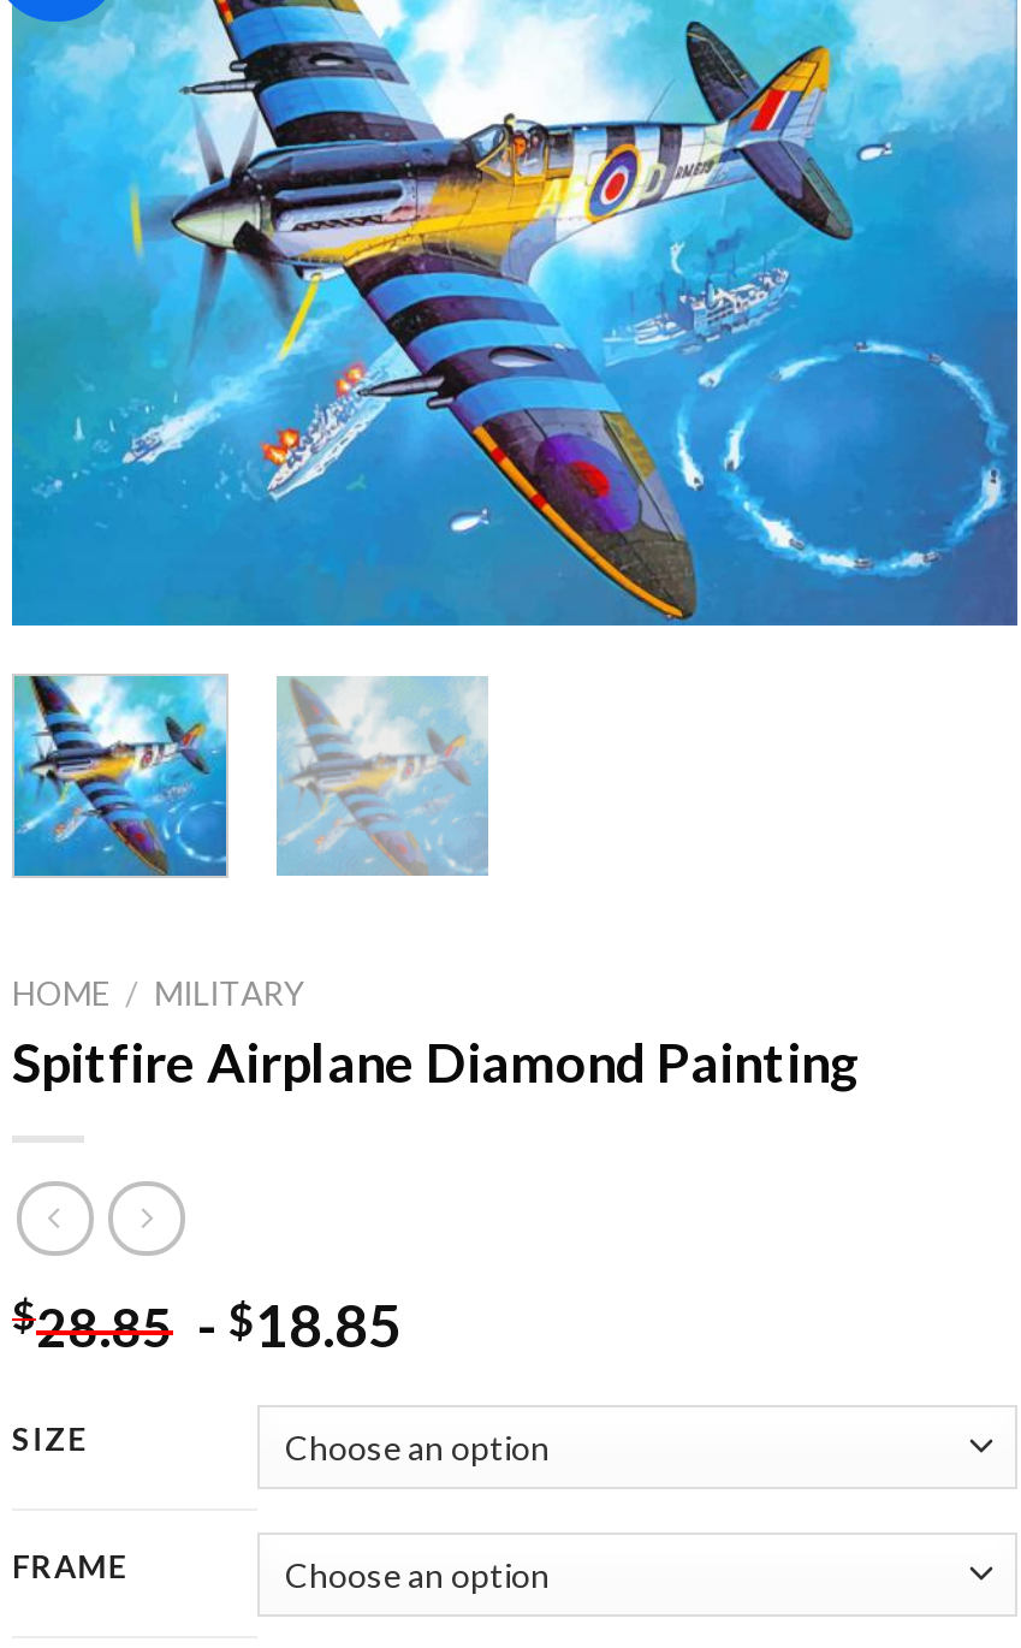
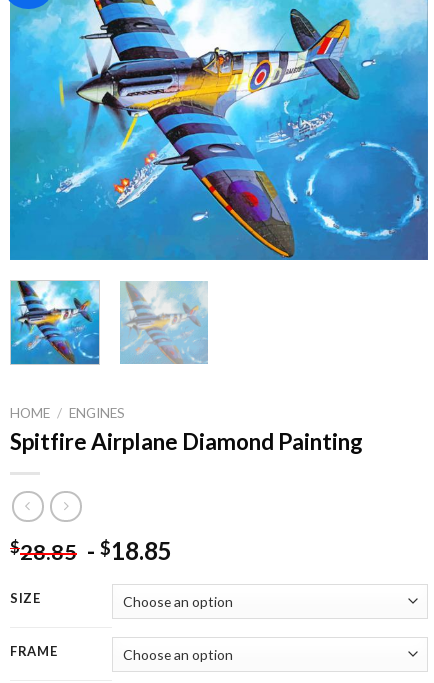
- HOME / MILITARY
+ HOME / ENGINES
